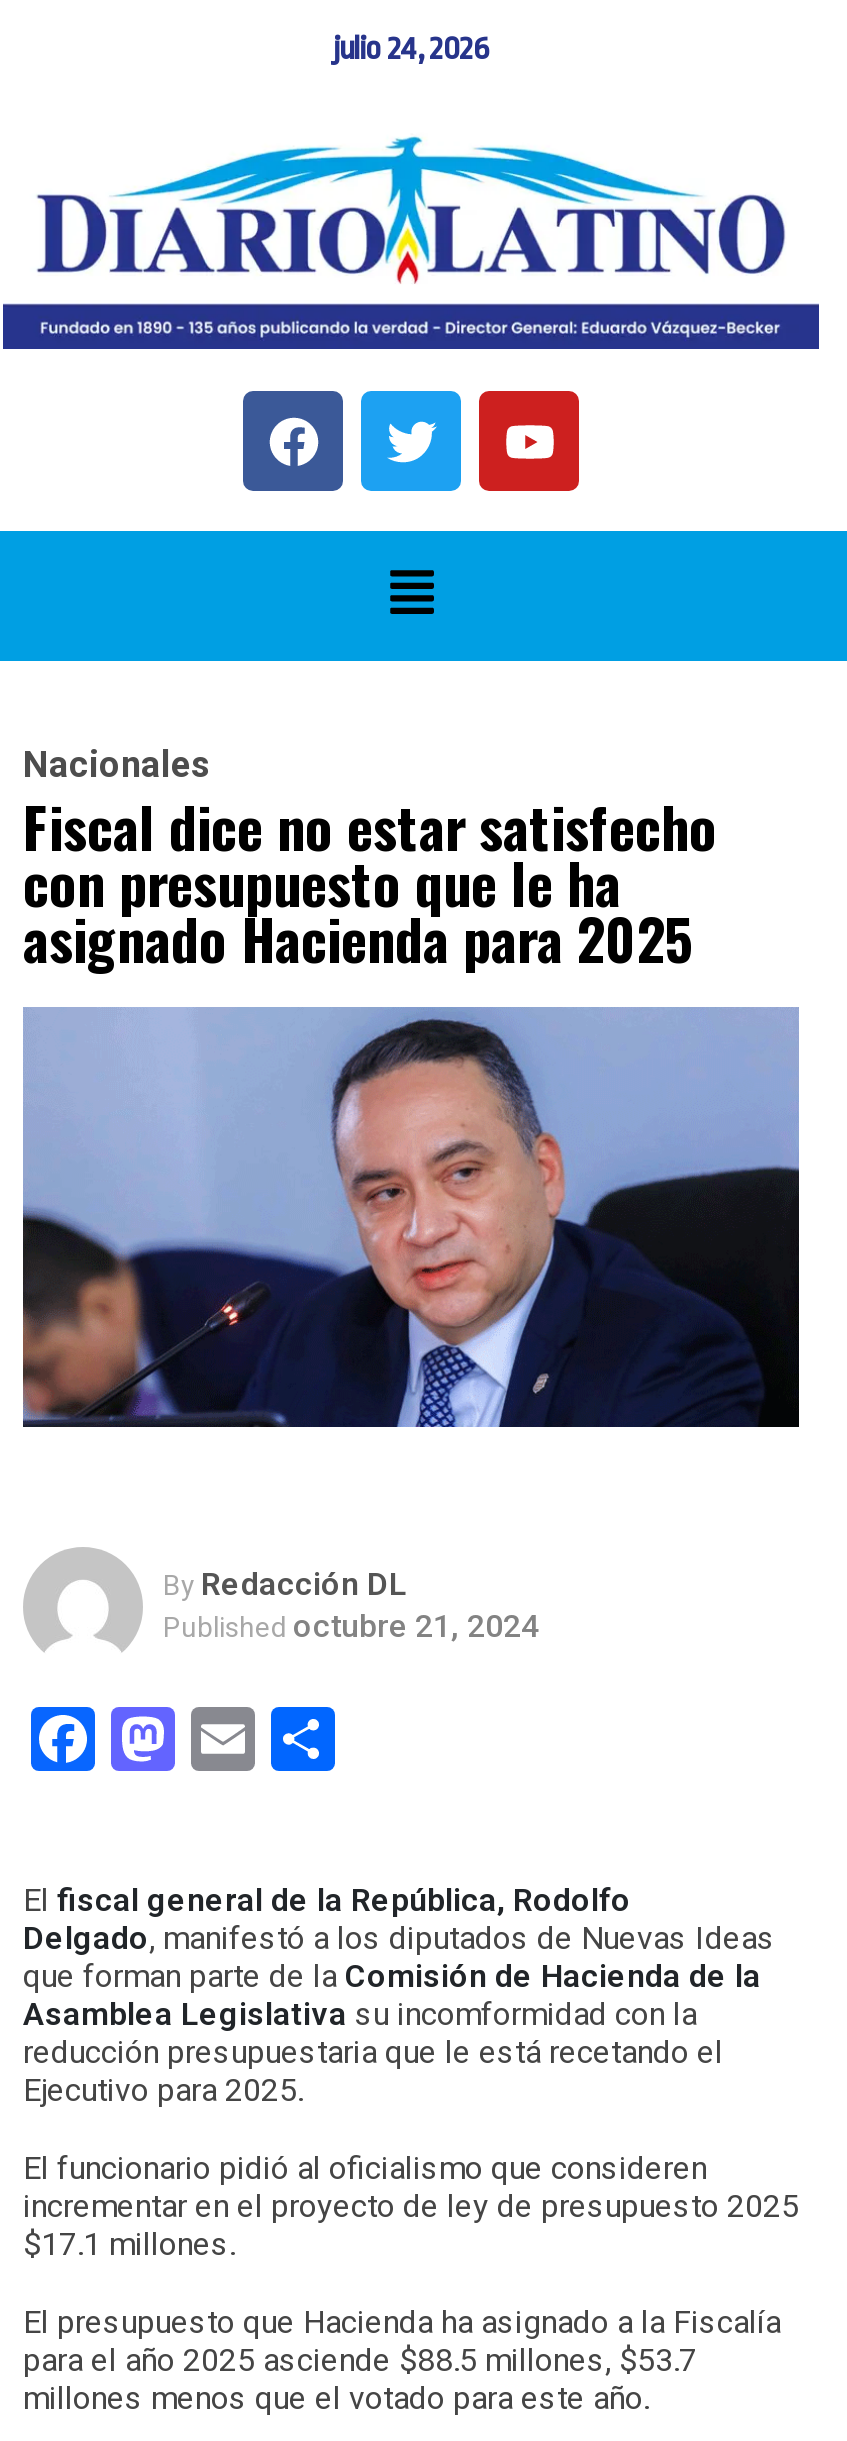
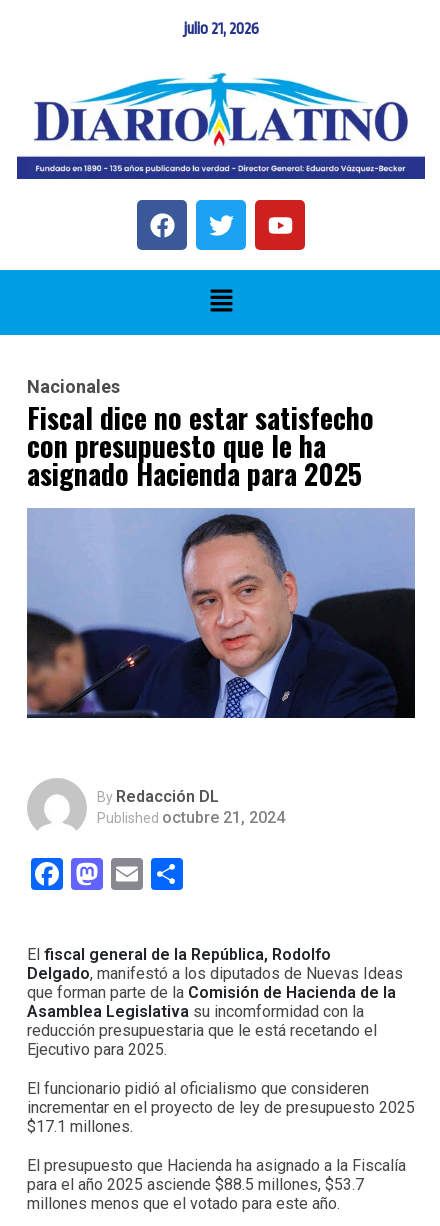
- julio 24, 2026
+ julio 21, 2026
